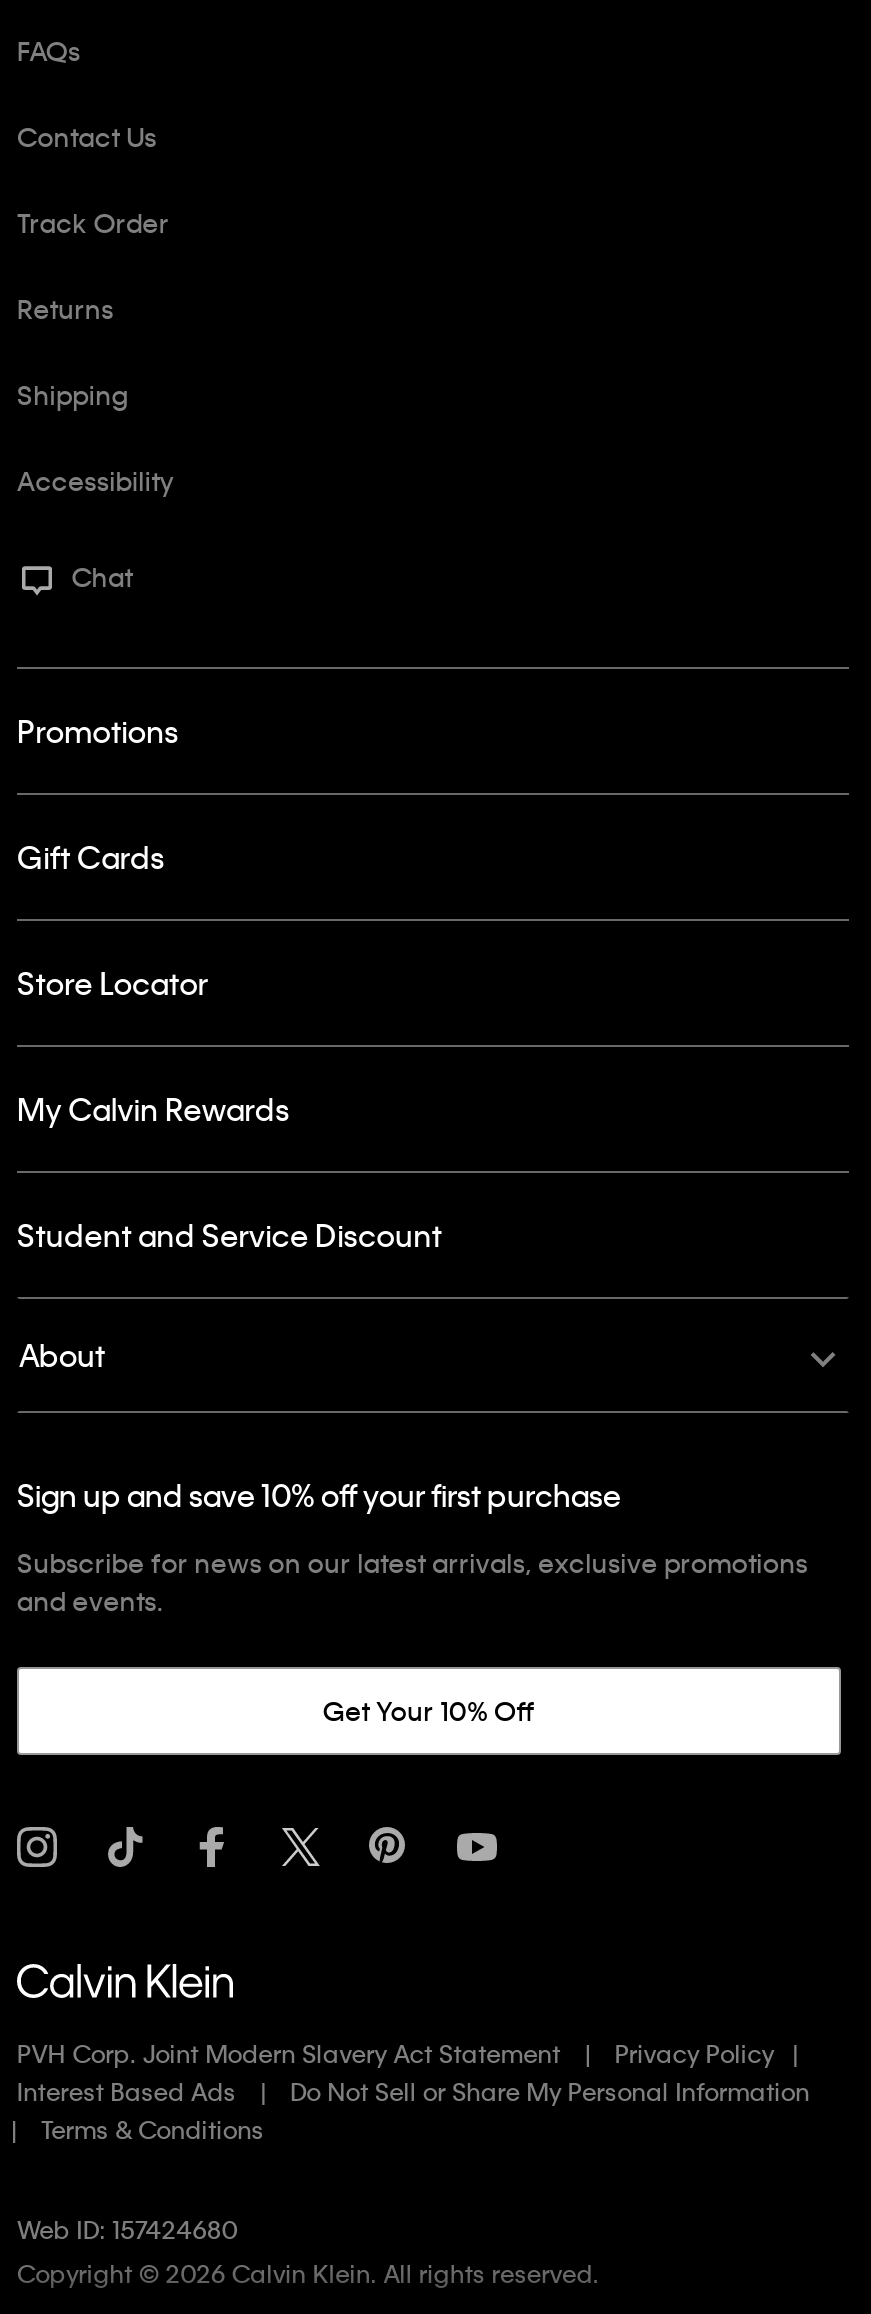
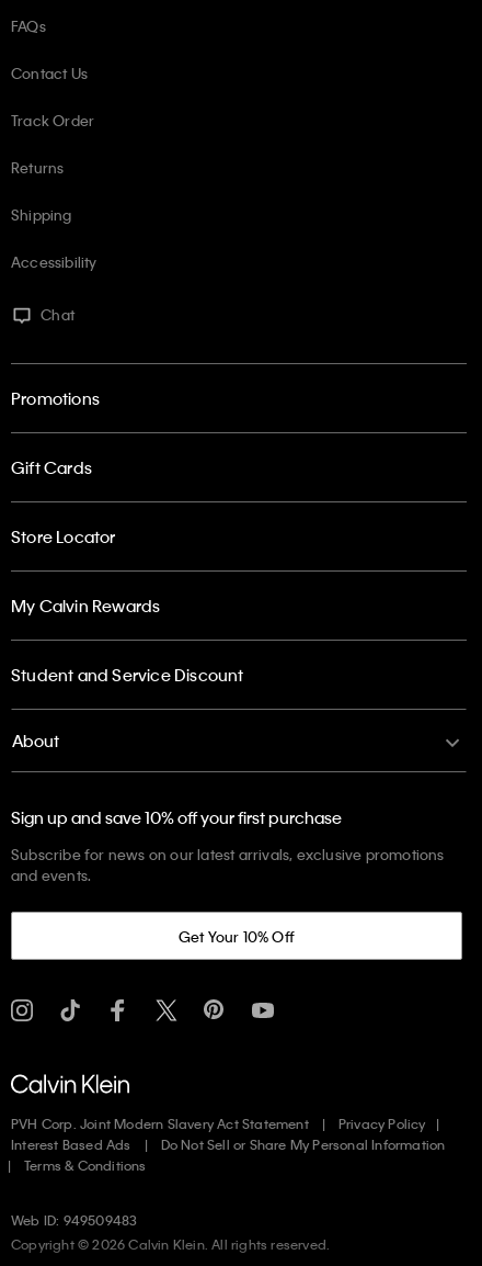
- Web ID: 157424680
+ Web ID: 949509483
